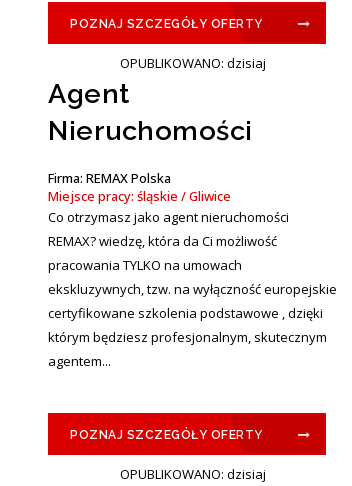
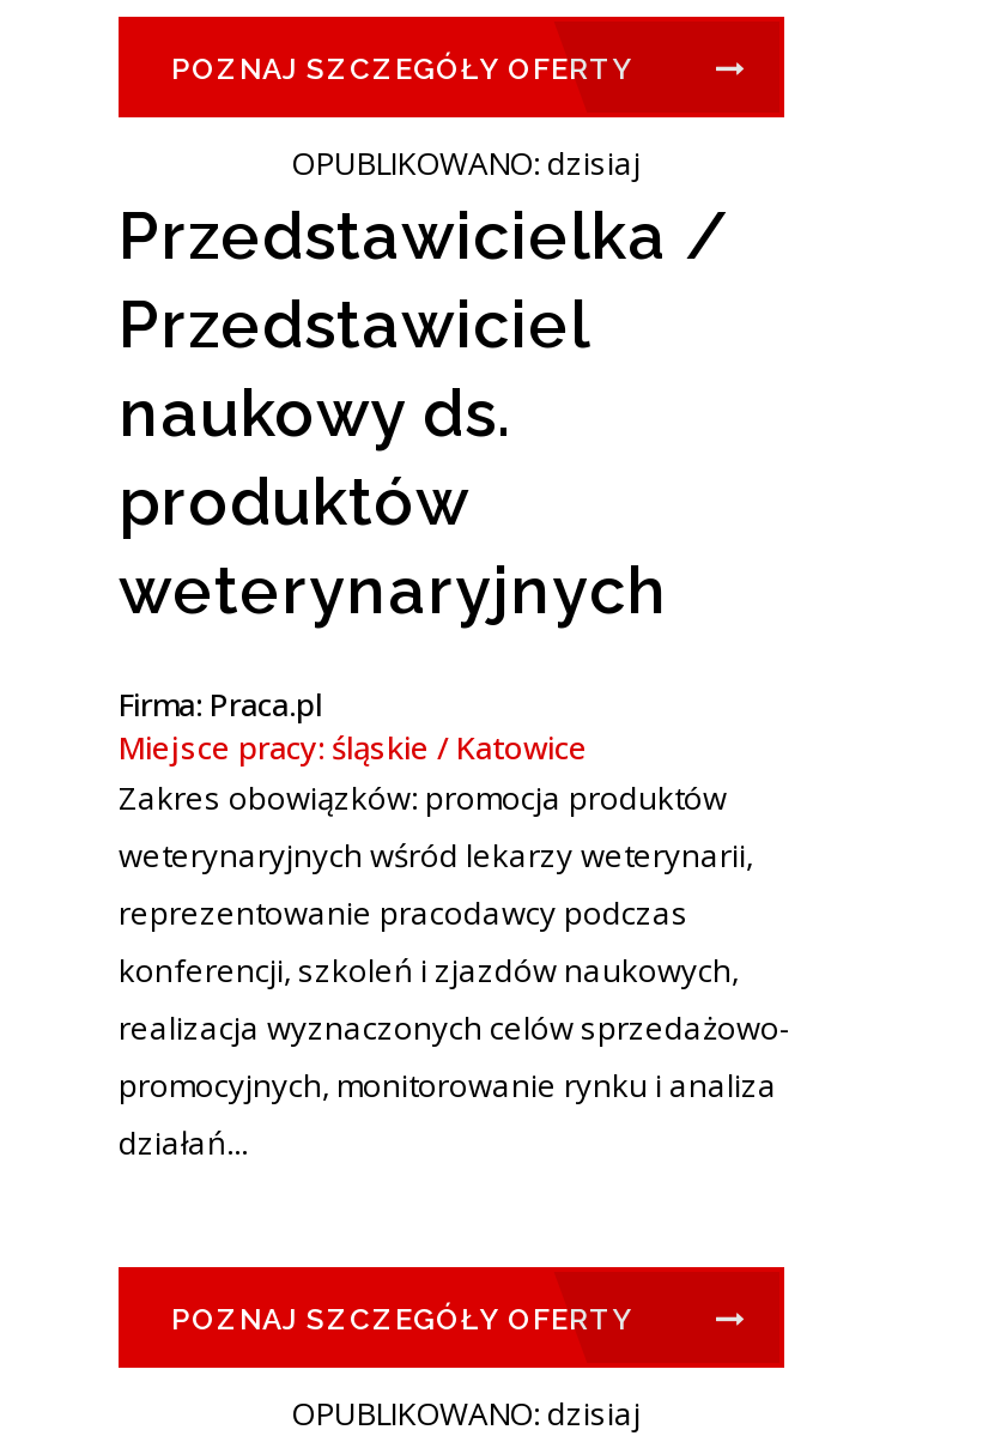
- Agent
- Nieruchomości
+ Przedstawicielka /
+ Przedstawiciel
+ naukowy ds.
+ produktów
+ weterynaryjnych

- Firma: REMAX Polska
- Miejsce pracy: śląskie / Gliwice
- Co otrzymasz jako agent nieruchomości
- REMAX? wiedzę, która da Ci możliwość
- pracowania TYLKO na umowach
- ekskluzywnych, tzw. na wyłączność europejskie
- certyfikowane szkolenia podstawowe , dzięki
- którym będziesz profesjonalnym, skutecznym
- agentem...
+ Firma: Praca.pl
+ Miejsce pracy: śląskie / Katowice
+ Zakres obowiązków: promocja produktów
+ weterynaryjnych wśród lekarzy weterynarii,
+ reprezentowanie pracodawcy podczas
+ konferencji, szkoleń i zjazdów naukowych,
+ realizacja wyznaczonych celów sprzedażowo-
+ promocyjnych, monitorowanie rynku i analiza
+ działań...
